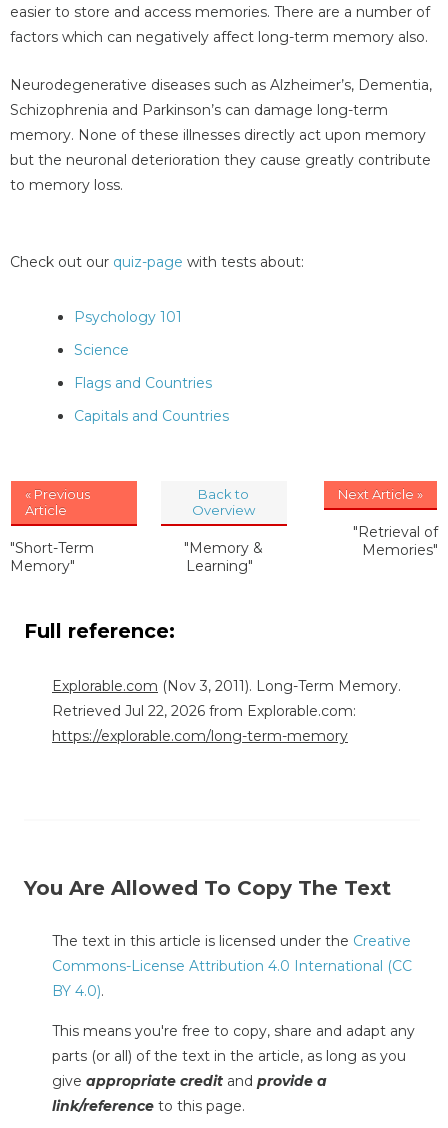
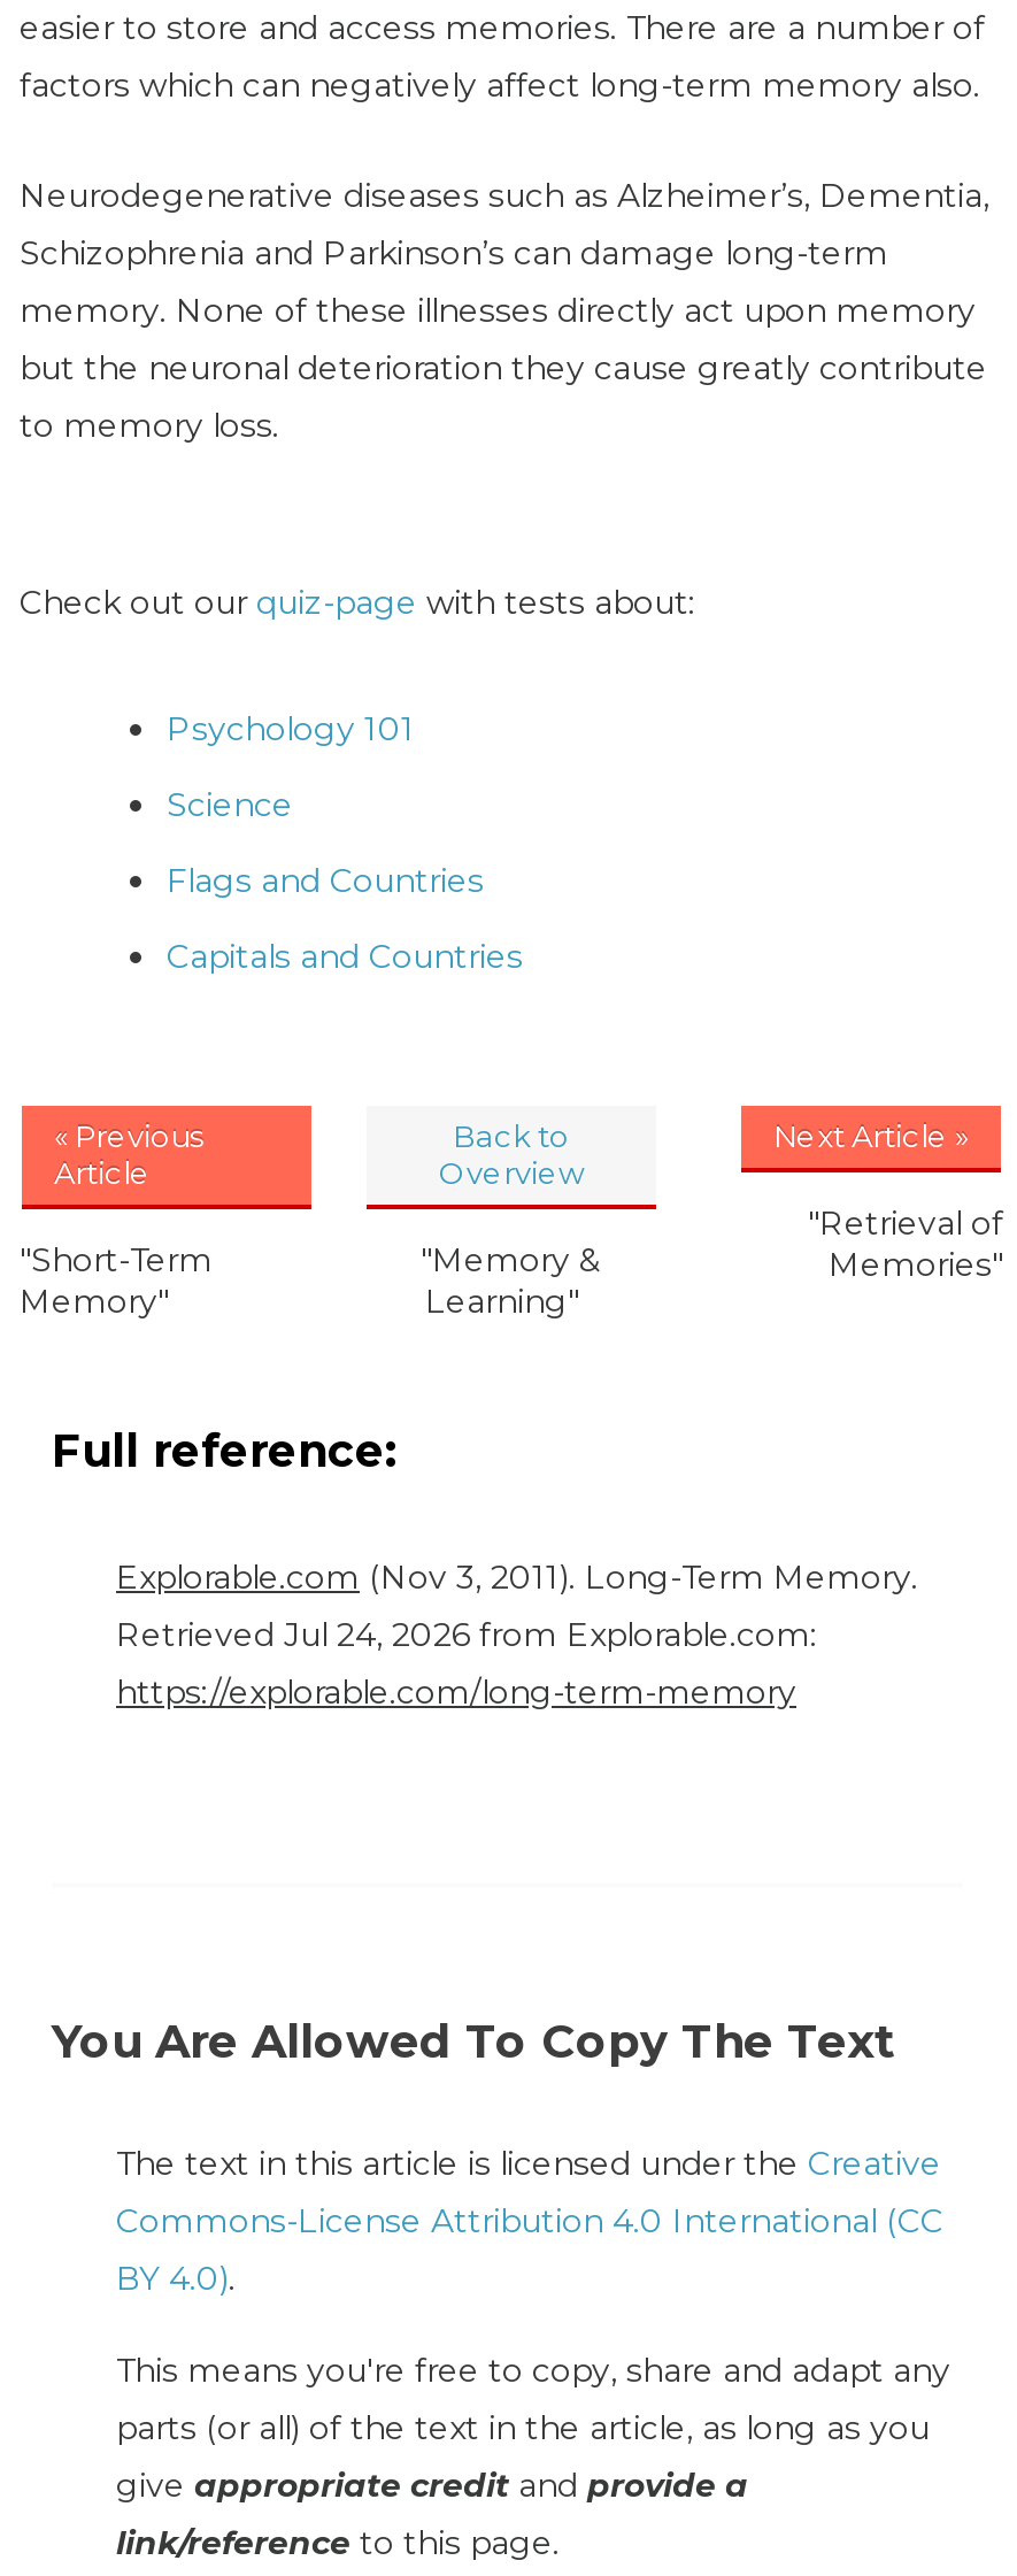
- Retrieved Jul 22, 2026 from Explorable.com:
+ Retrieved Jul 24, 2026 from Explorable.com:
